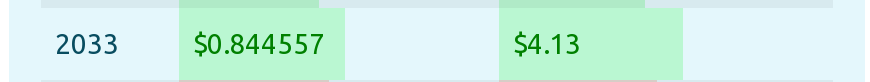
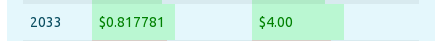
- $0.844557
+ $0.817781

- $4.13
+ $4.00
